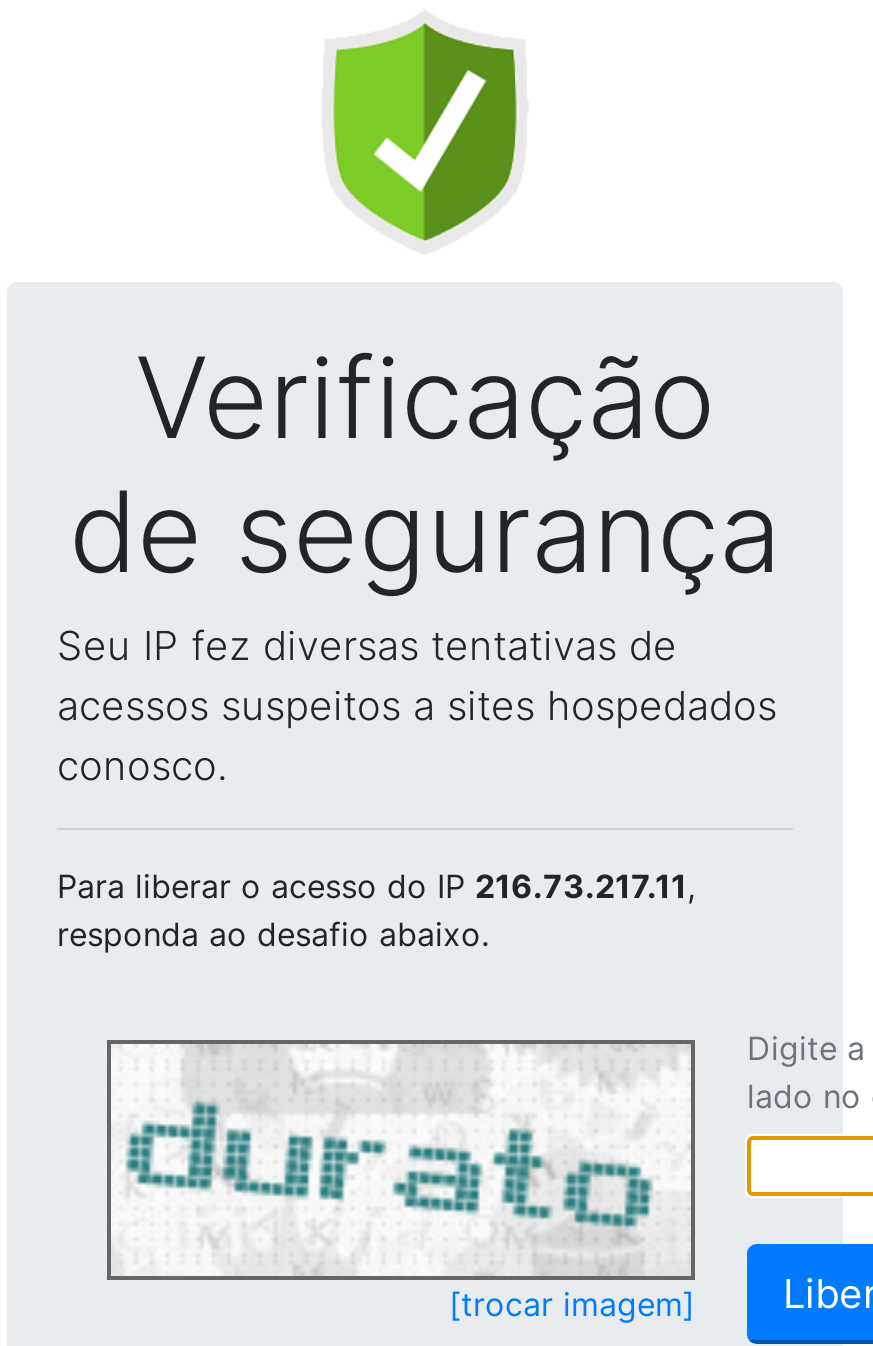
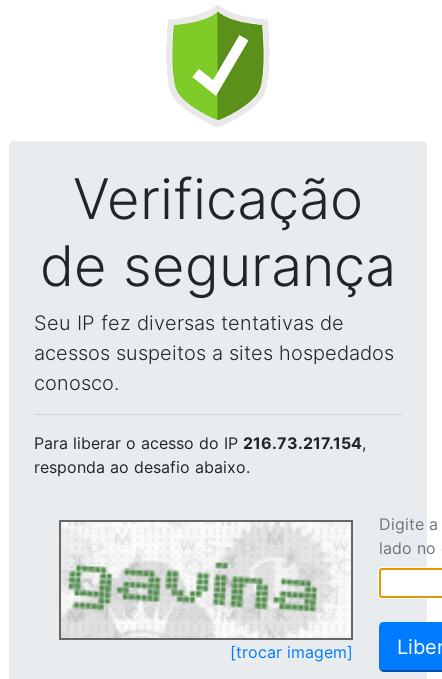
- Para liberar o acesso do IP 216.73.217.11,
+ Para liberar o acesso do IP 216.73.217.154,

- [image]
+ [image]
